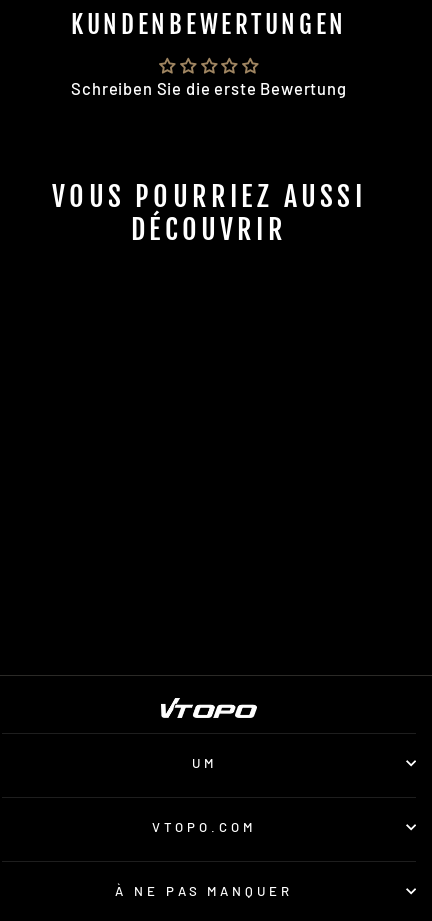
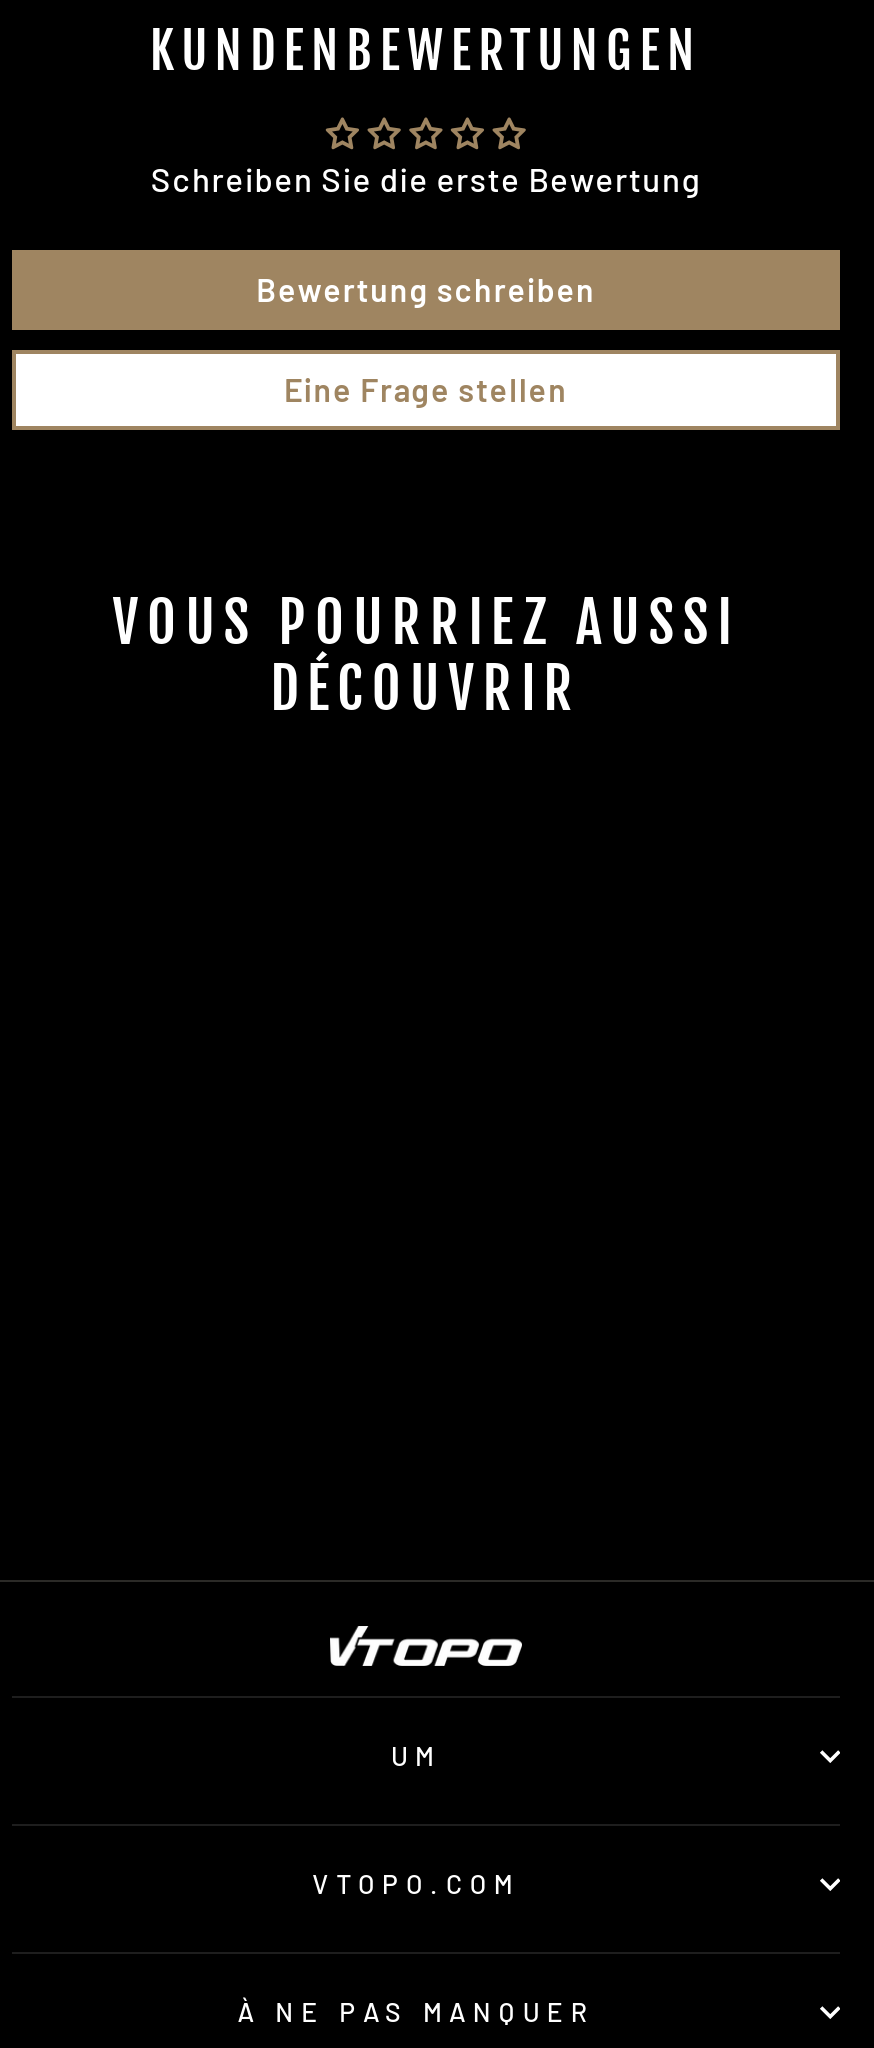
+ Bewertung schreiben
+ Eine Frage stellen
